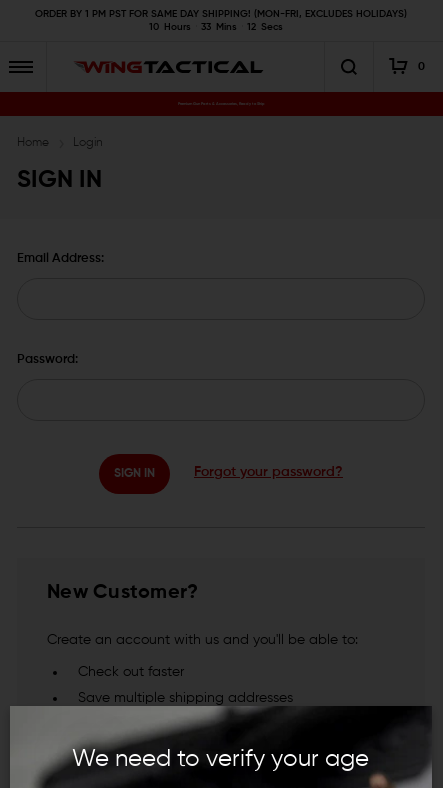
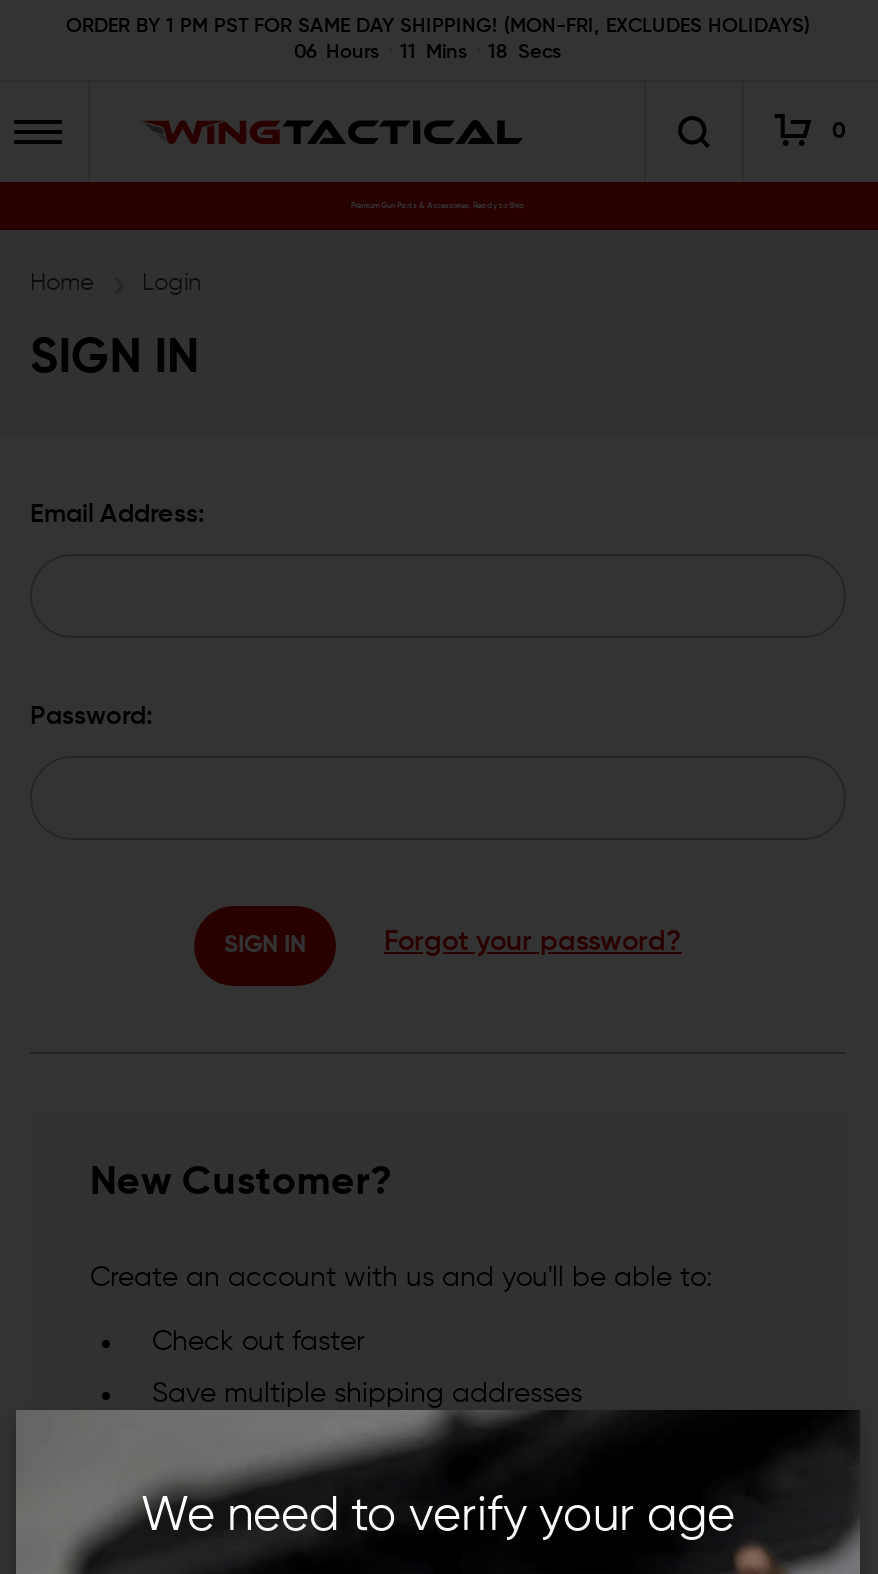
- 10 Hours
+ 06 Hours

- 33 Mins
+ 11 Mins

- 12 Secs
+ 18 Secs
